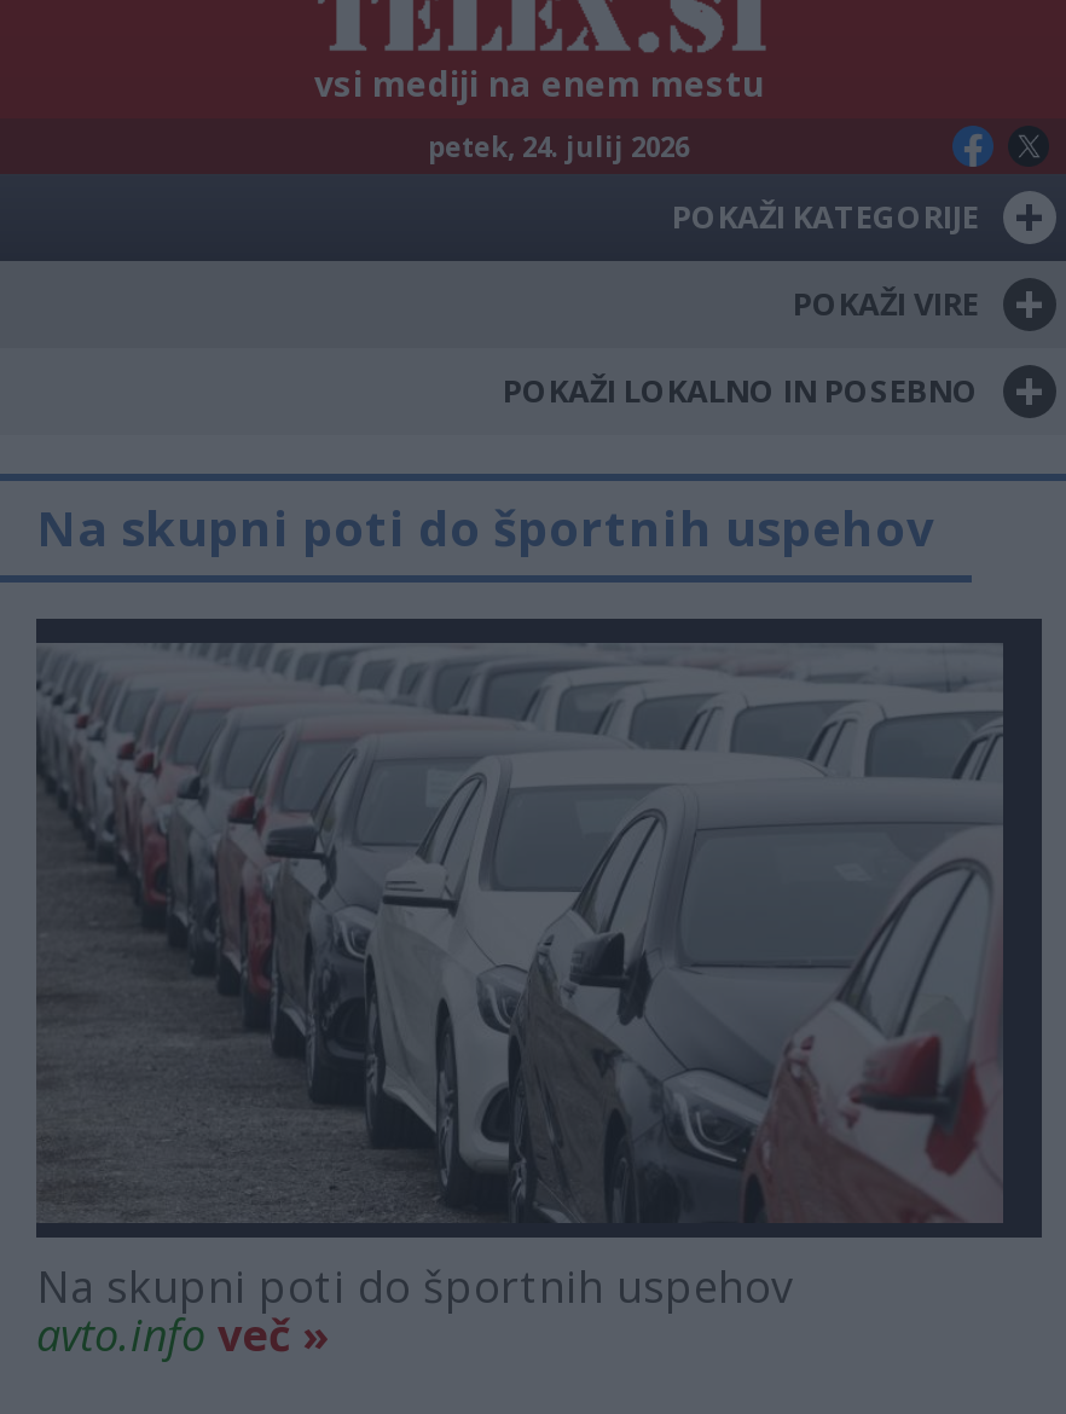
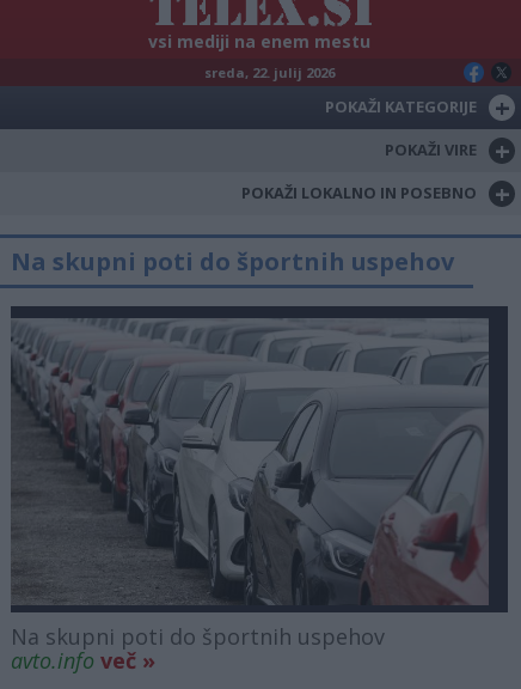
- petek, 24. julij 2026
+ sreda, 22. julij 2026
